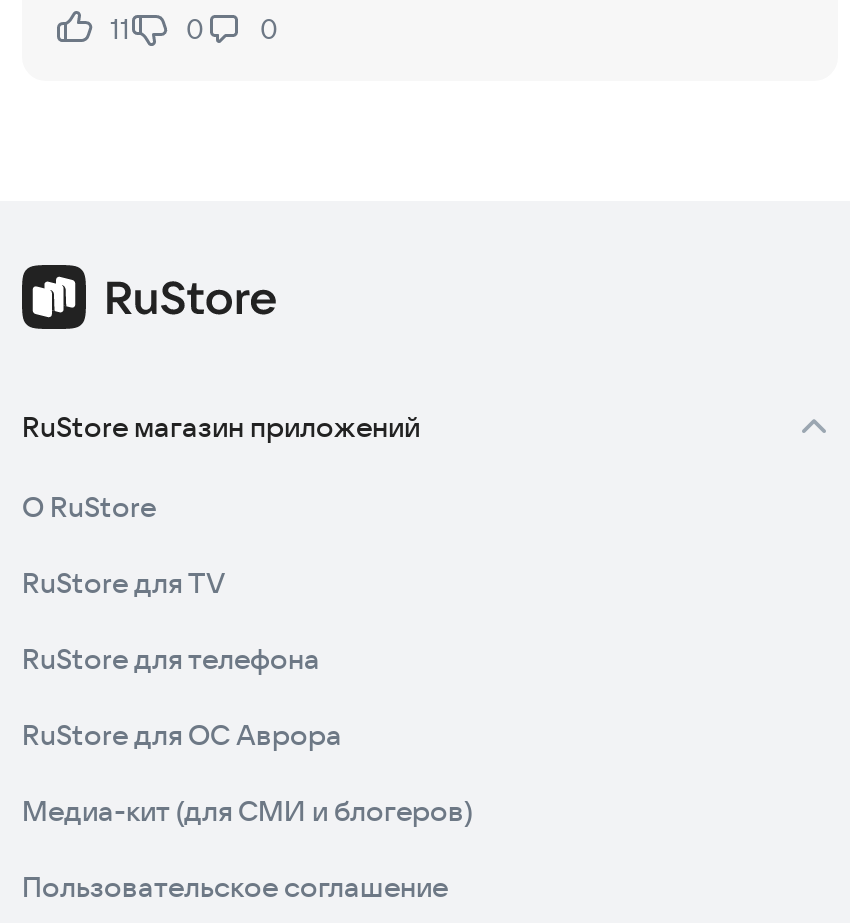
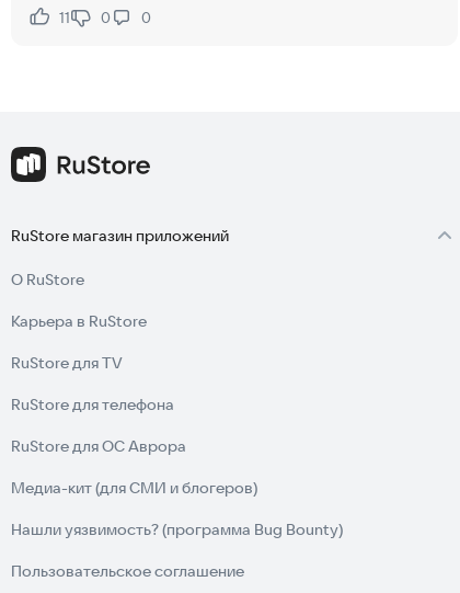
+ Карьера в RuStore

+ Нашли уязвимость? (программа Bug Bounty)
